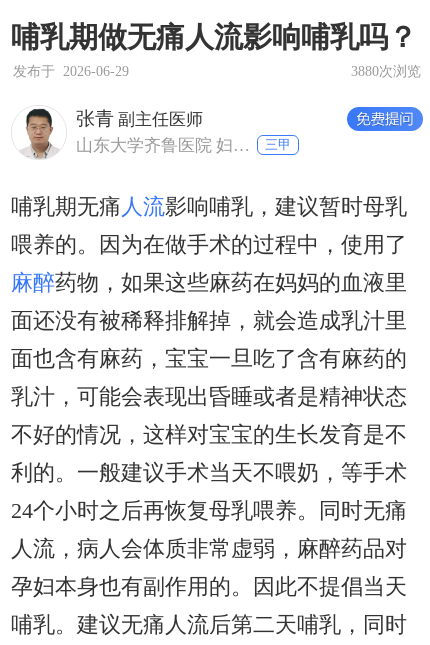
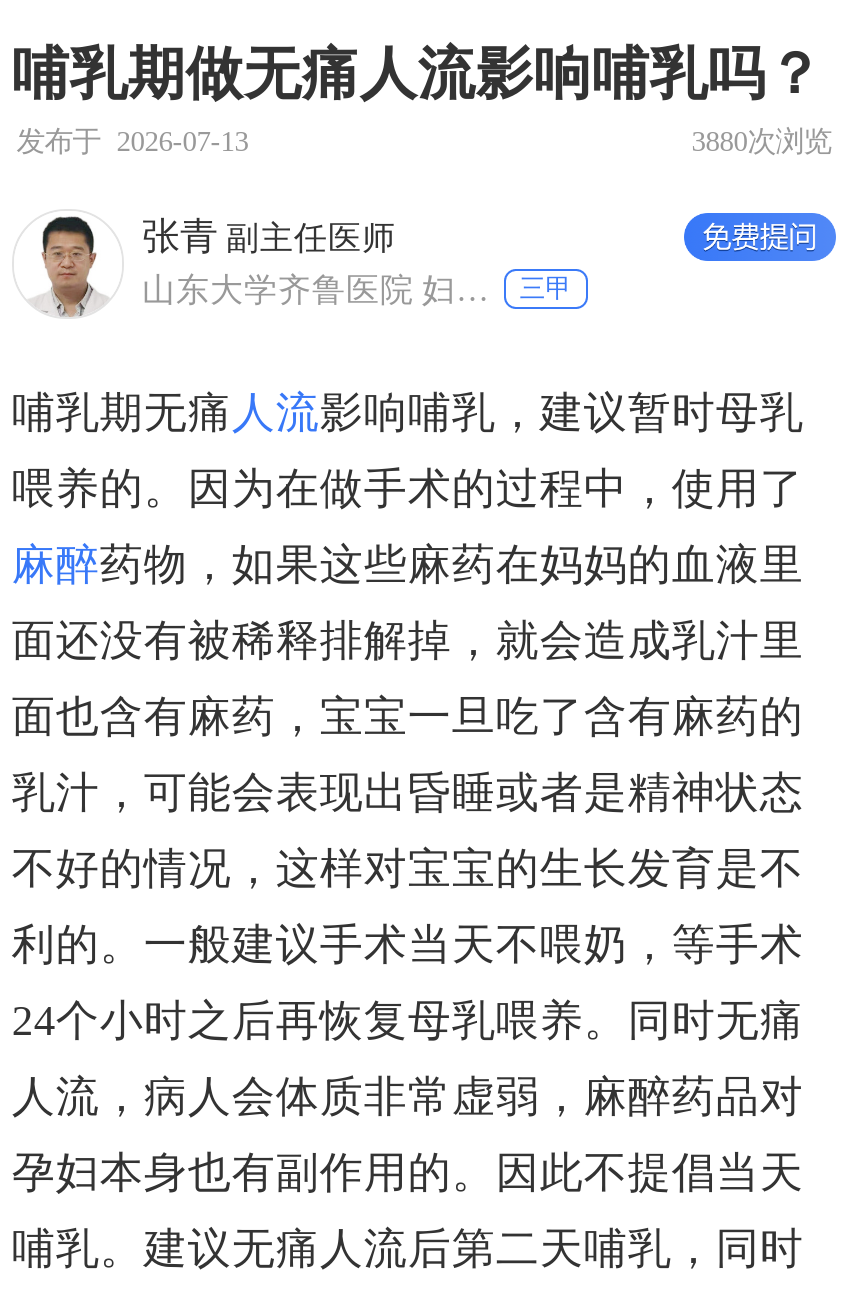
- 发布于 2026-06-29
+ 发布于 2026-07-13
